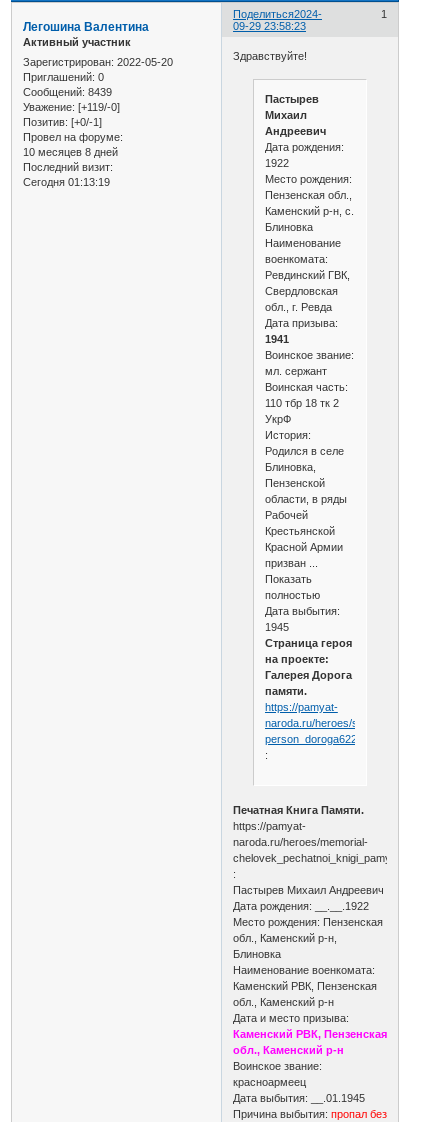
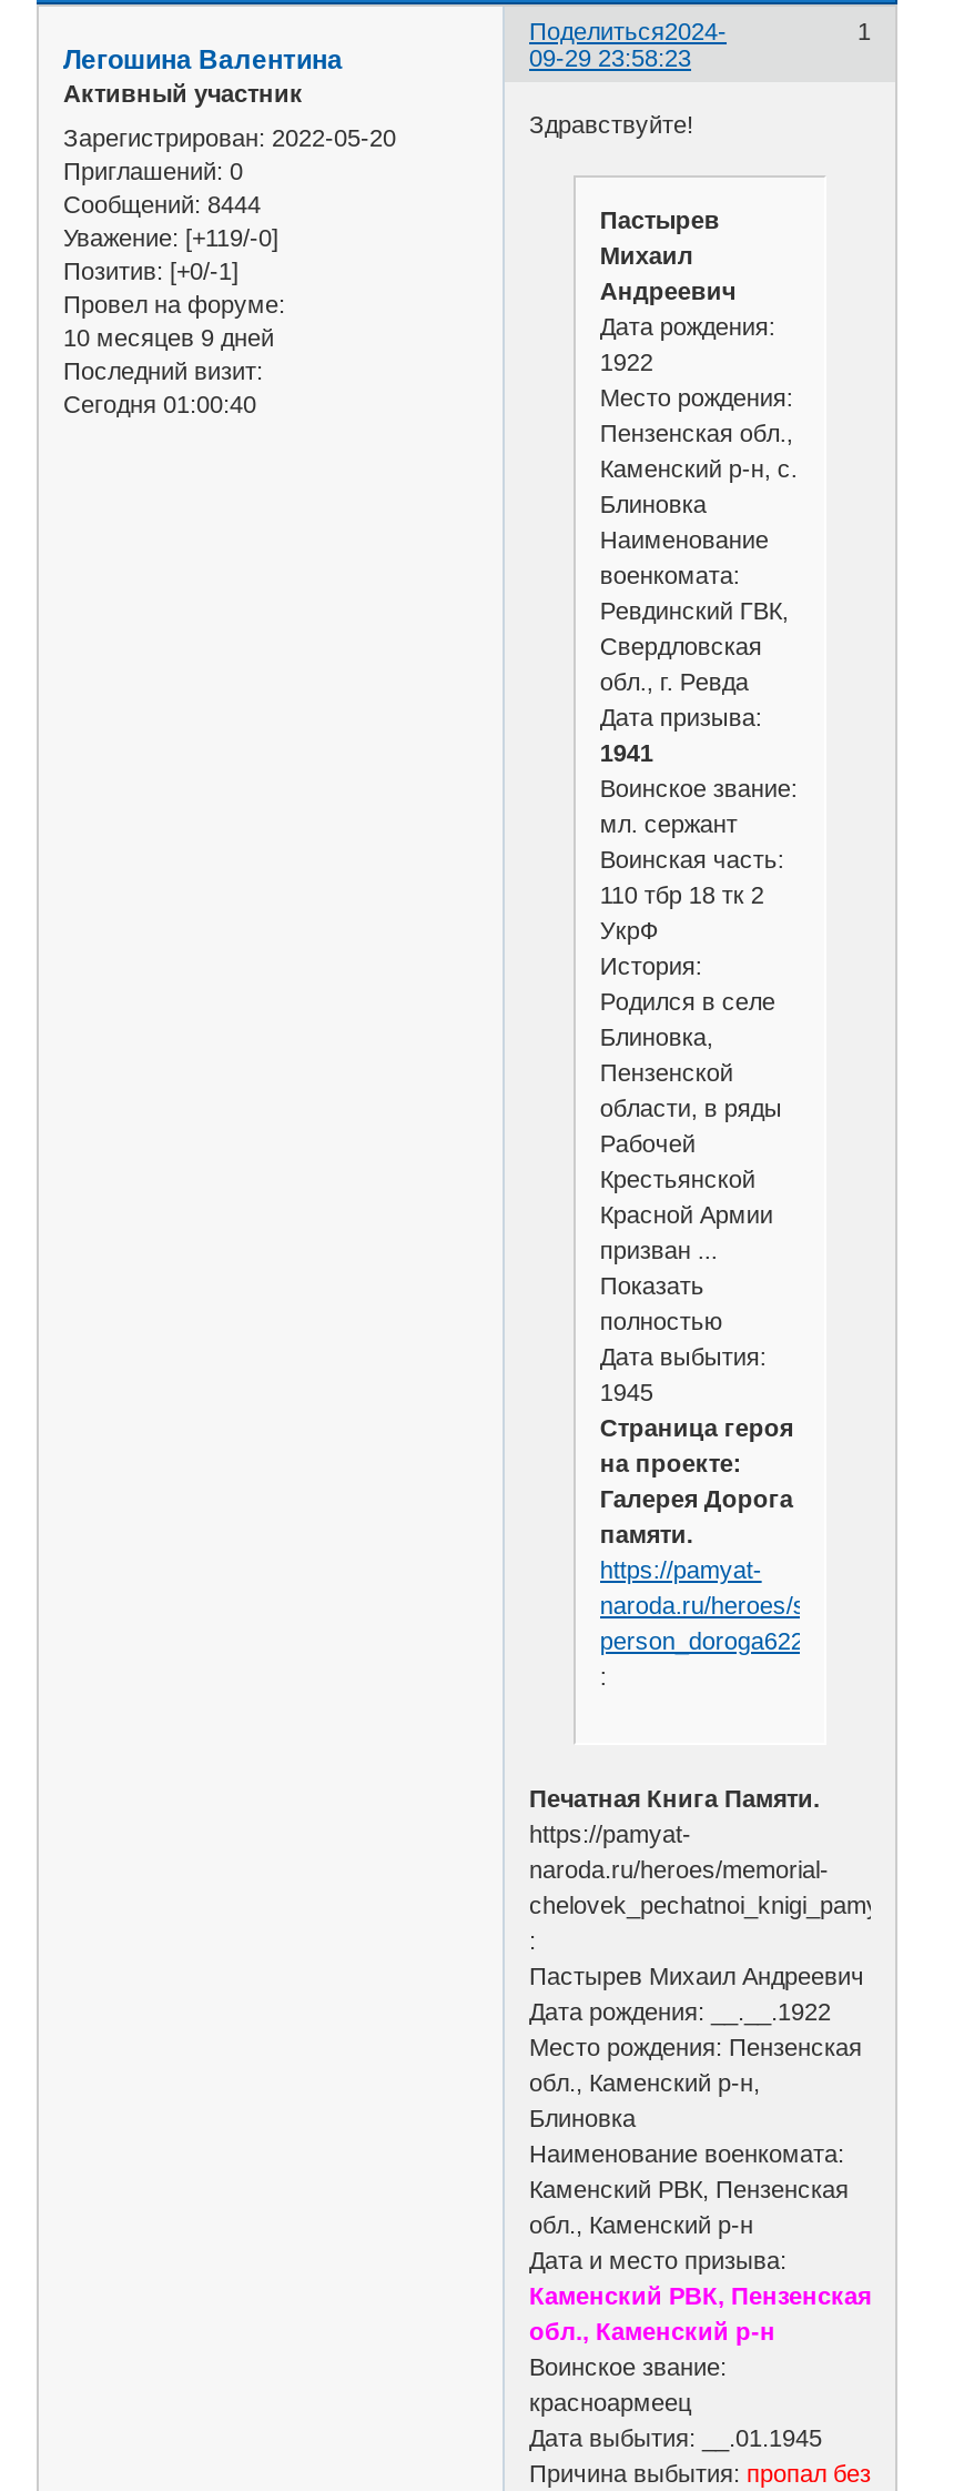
- Сообщений: 8439
+ Сообщений: 8444

- 10 месяцев 8 дней
+ 10 месяцев 9 дней

- Сегодня 01:13:19
+ Сегодня 01:00:40
